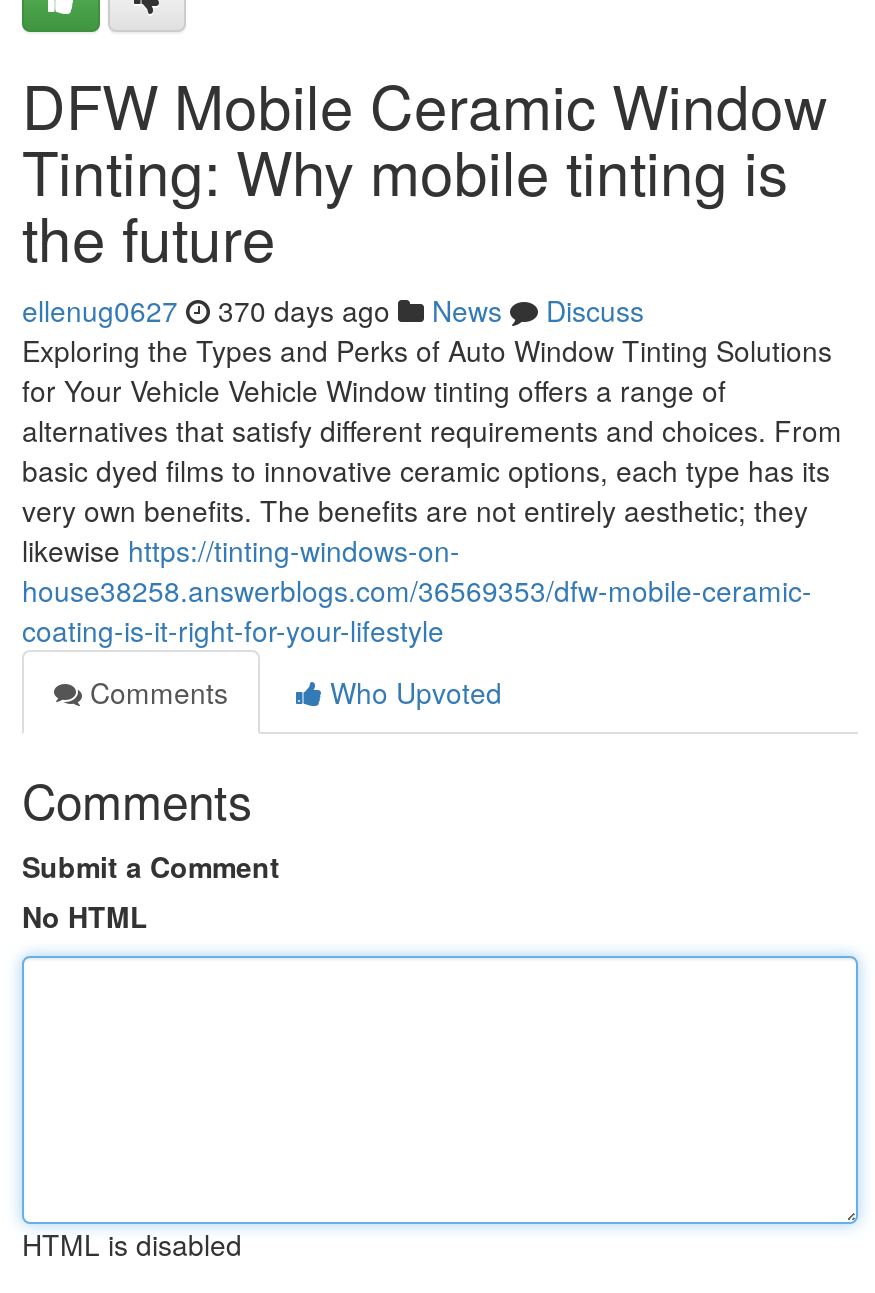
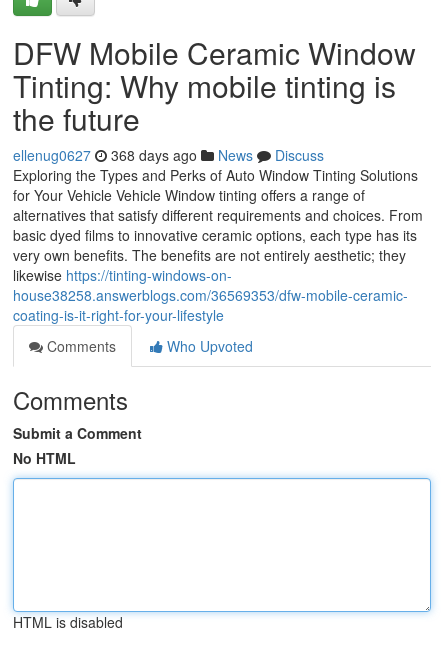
- ellenug0627 370 days ago News Discuss
+ ellenug0627 368 days ago News Discuss
